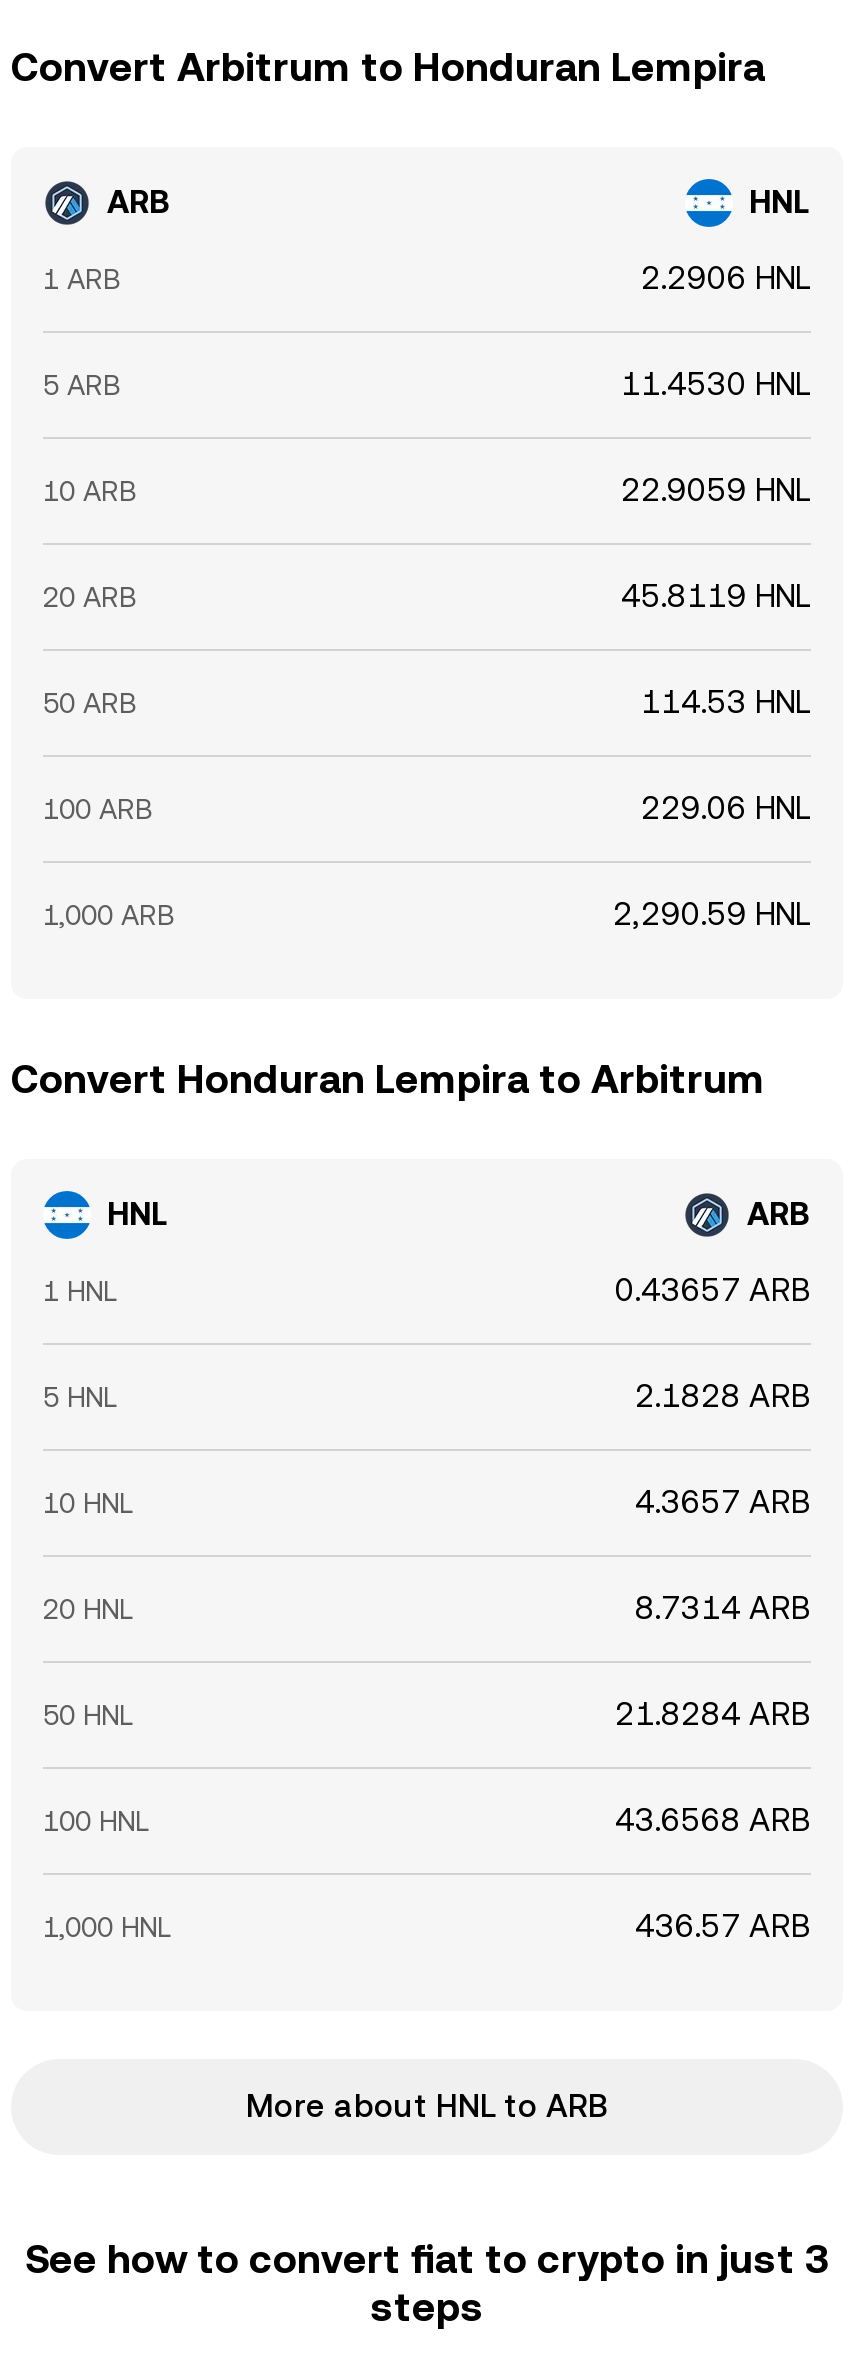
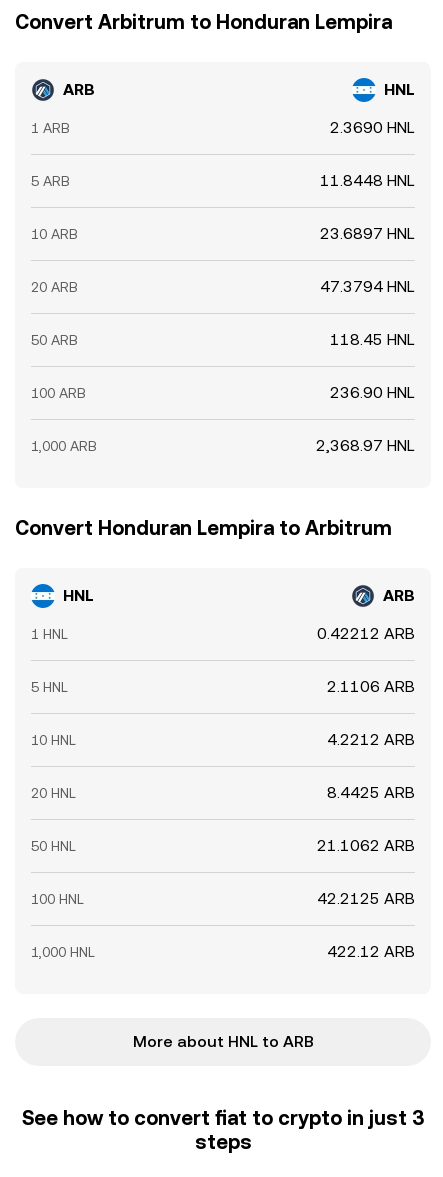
- 2.2906 HNL
+ 2.3690 HNL

- 11.4530 HNL
+ 11.8448 HNL

- 22.9059 HNL
+ 23.6897 HNL

- 45.8119 HNL
+ 47.3794 HNL

- 114.53 HNL
+ 118.45 HNL

- 229.06 HNL
+ 236.90 HNL

- 2,290.59 HNL
+ 2,368.97 HNL

- 0.43657 ARB
+ 0.42212 ARB

- 2.1828 ARB
+ 2.1106 ARB

- 4.3657 ARB
+ 4.2212 ARB

- 8.7314 ARB
+ 8.4425 ARB

- 21.8284 ARB
+ 21.1062 ARB

- 43.6568 ARB
+ 42.2125 ARB

- 436.57 ARB
+ 422.12 ARB
